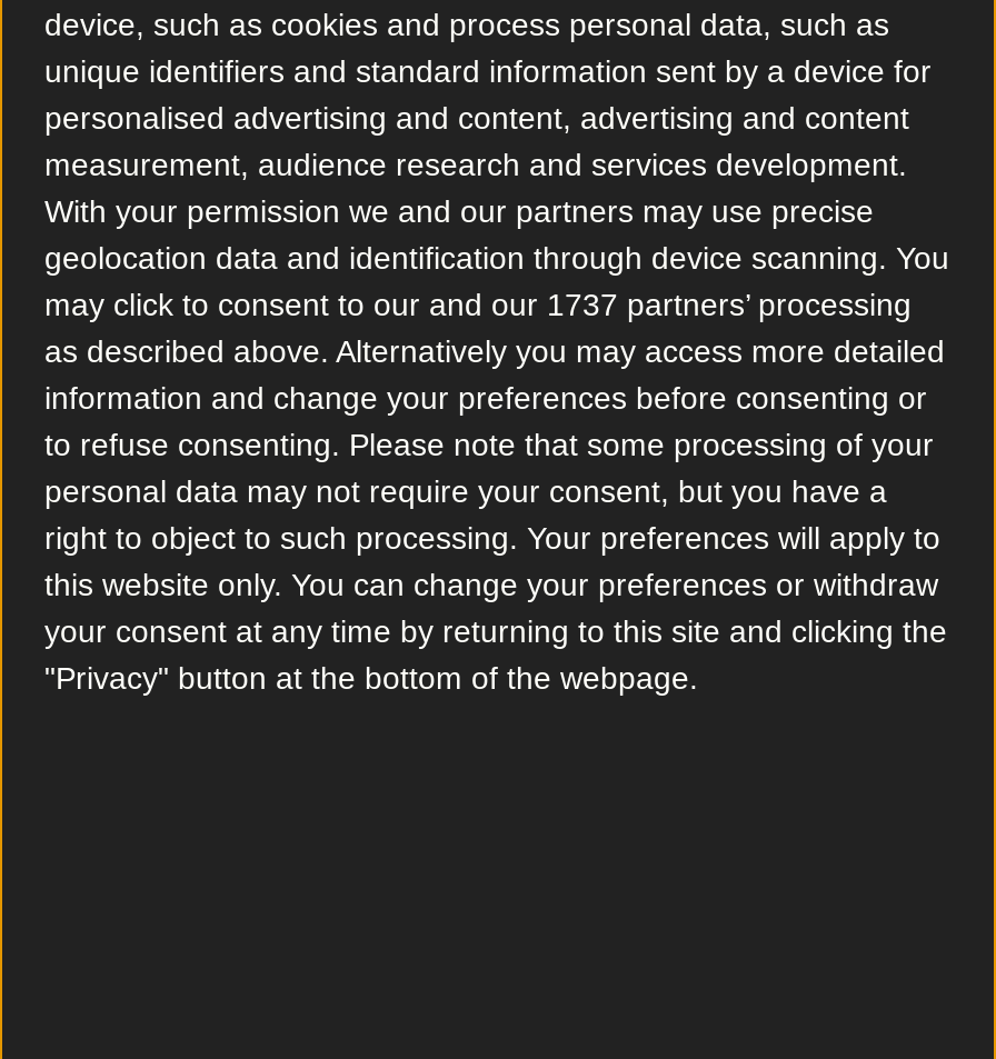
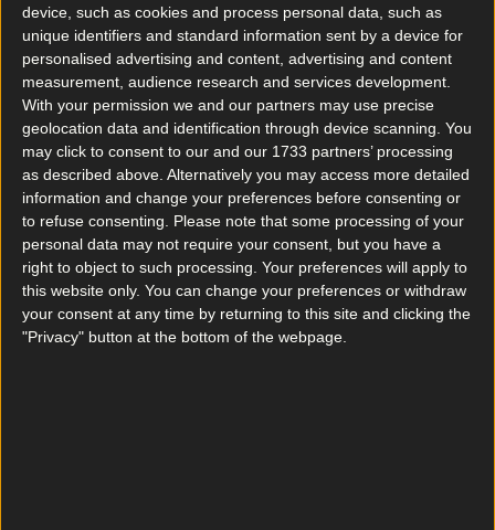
- may click to consent to our and our 1737 partners’ processing
+ may click to consent to our and our 1733 partners’ processing
